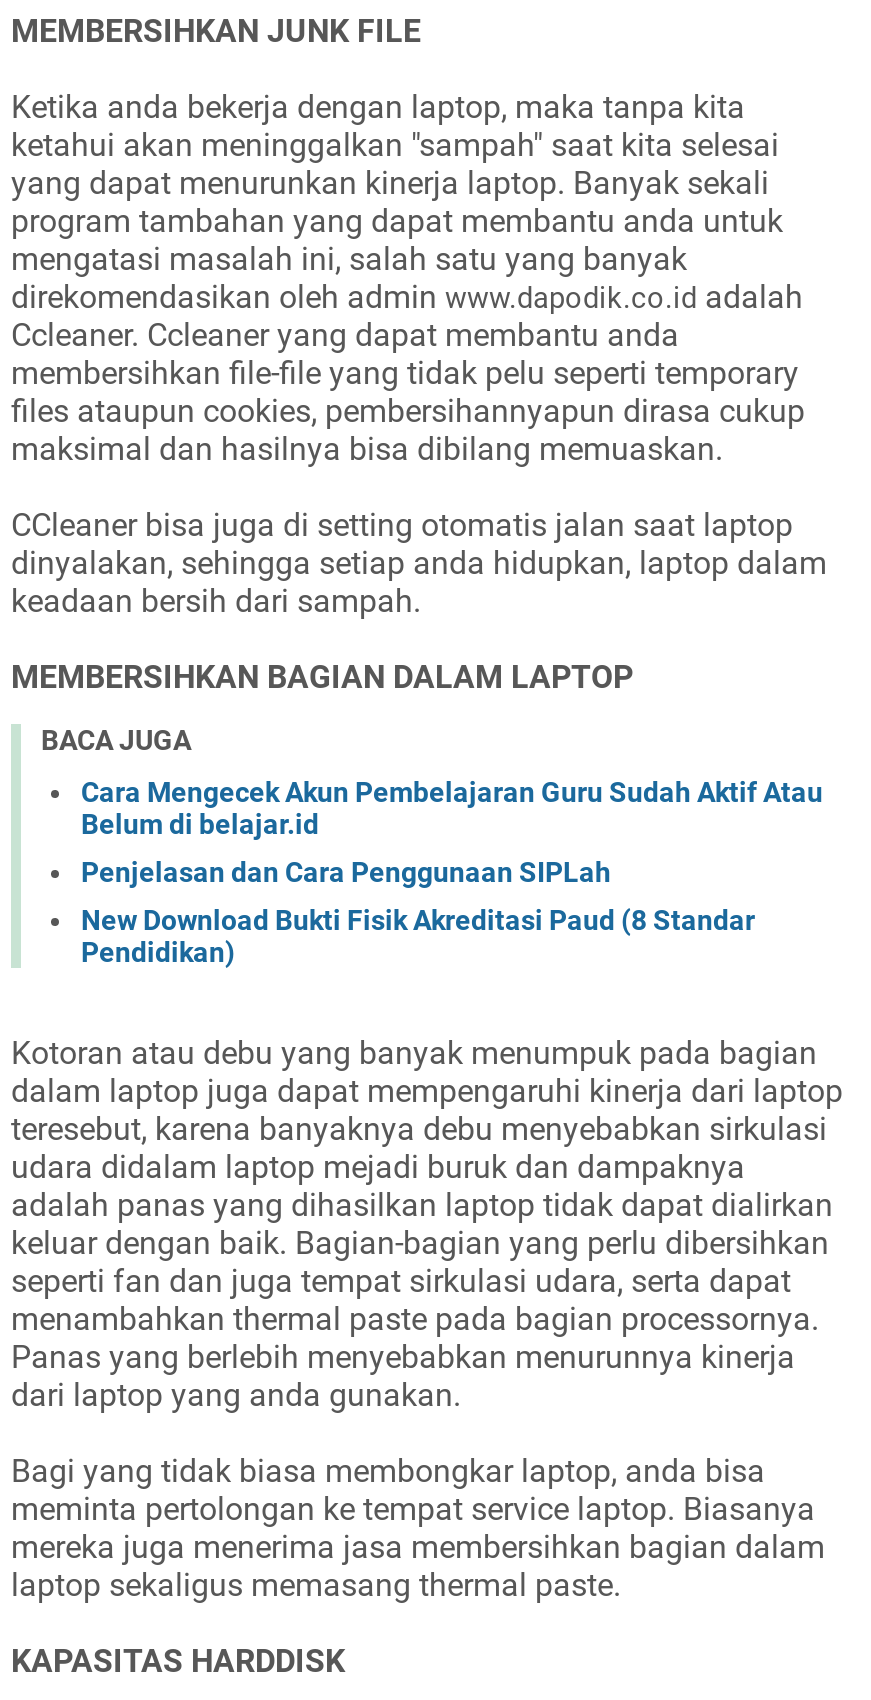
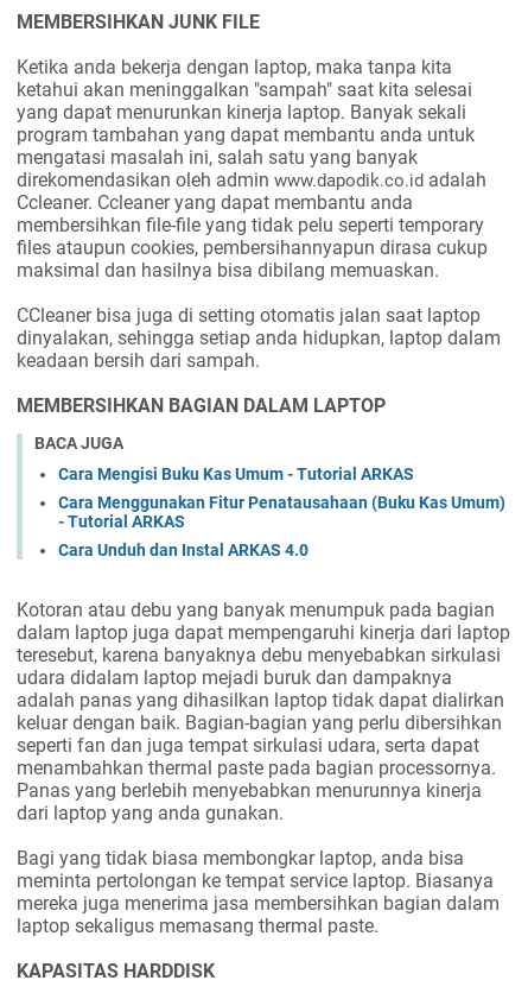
- Cara Mengecek Akun Pembelajaran Guru Sudah Aktif Atau
- Belum di belajar.id
+ Cara Mengisi Buku Kas Umum - Tutorial ARKAS

- Penjelasan dan Cara Penggunaan SIPLah
+ Cara Menggunakan Fitur Penatausahaan (Buku Kas Umum)
+ - Tutorial ARKAS

- New Download Bukti Fisik Akreditasi Paud (8 Standar
- Pendidikan)
+ Cara Unduh dan Instal ARKAS 4.0
